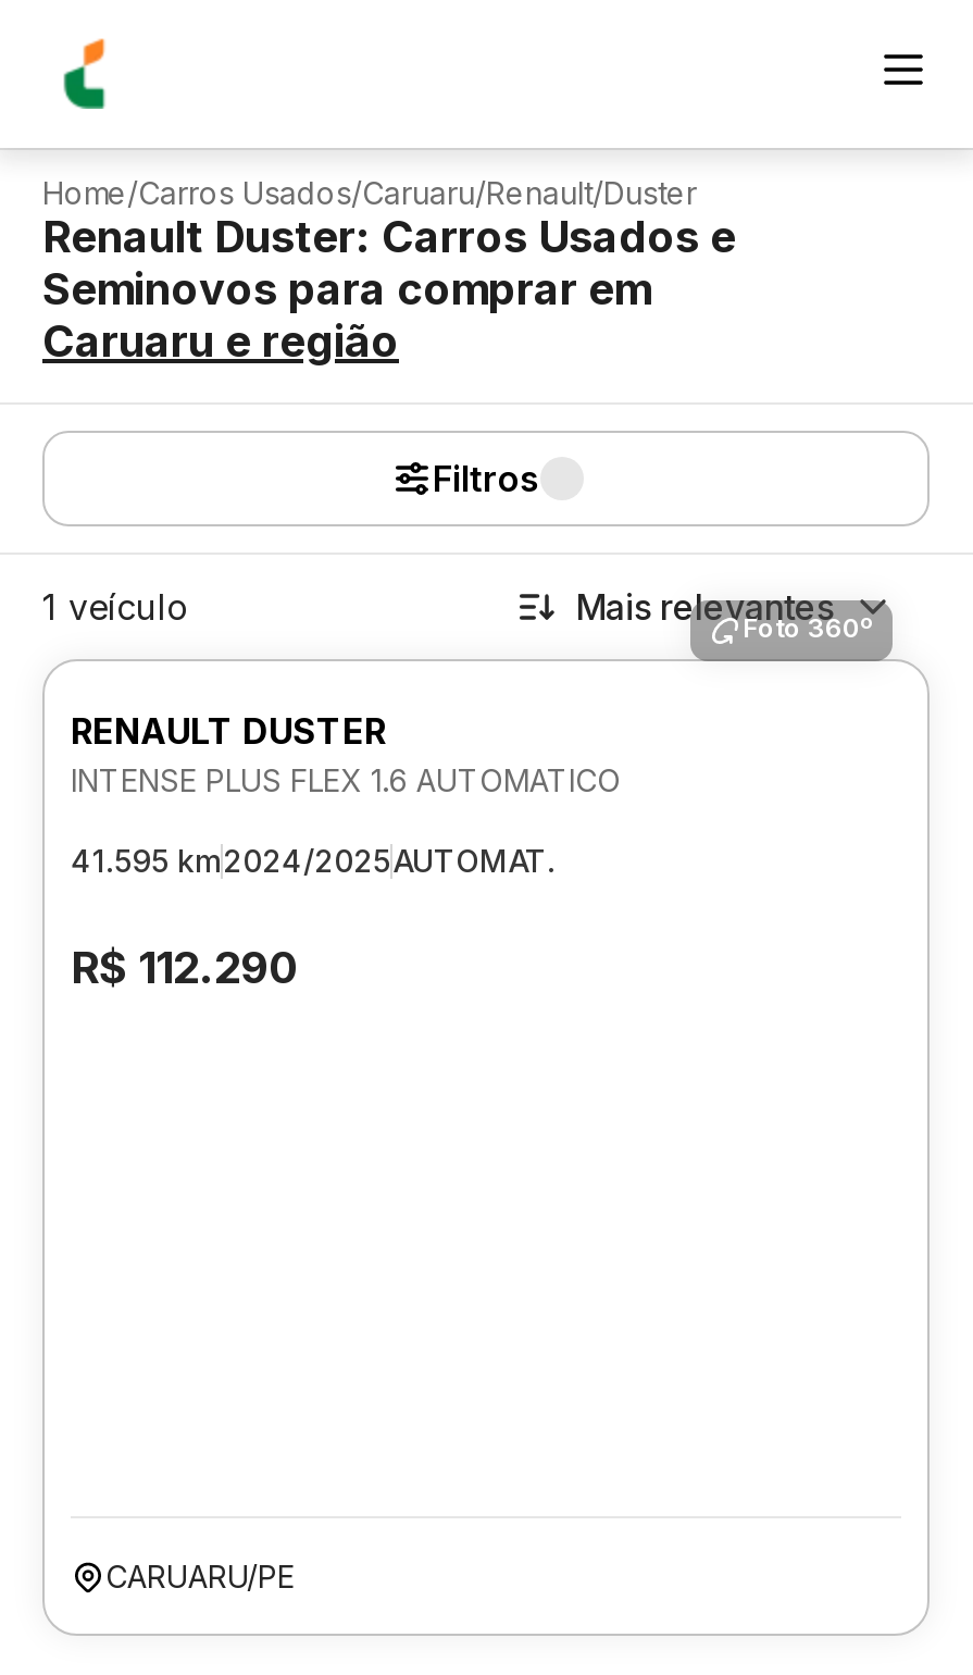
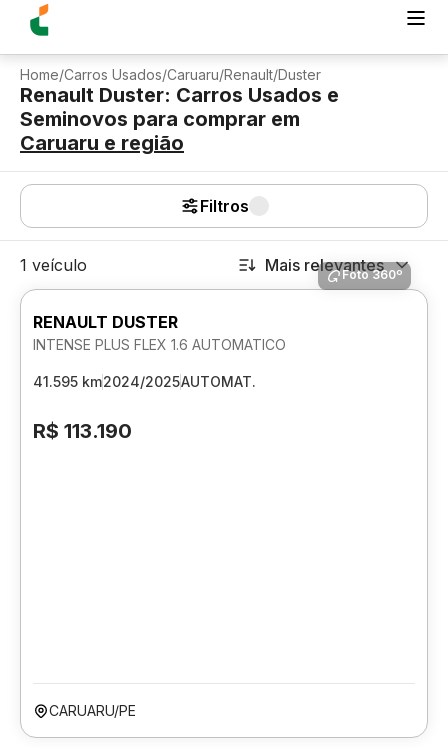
- R$ 112.290
+ R$ 113.190
